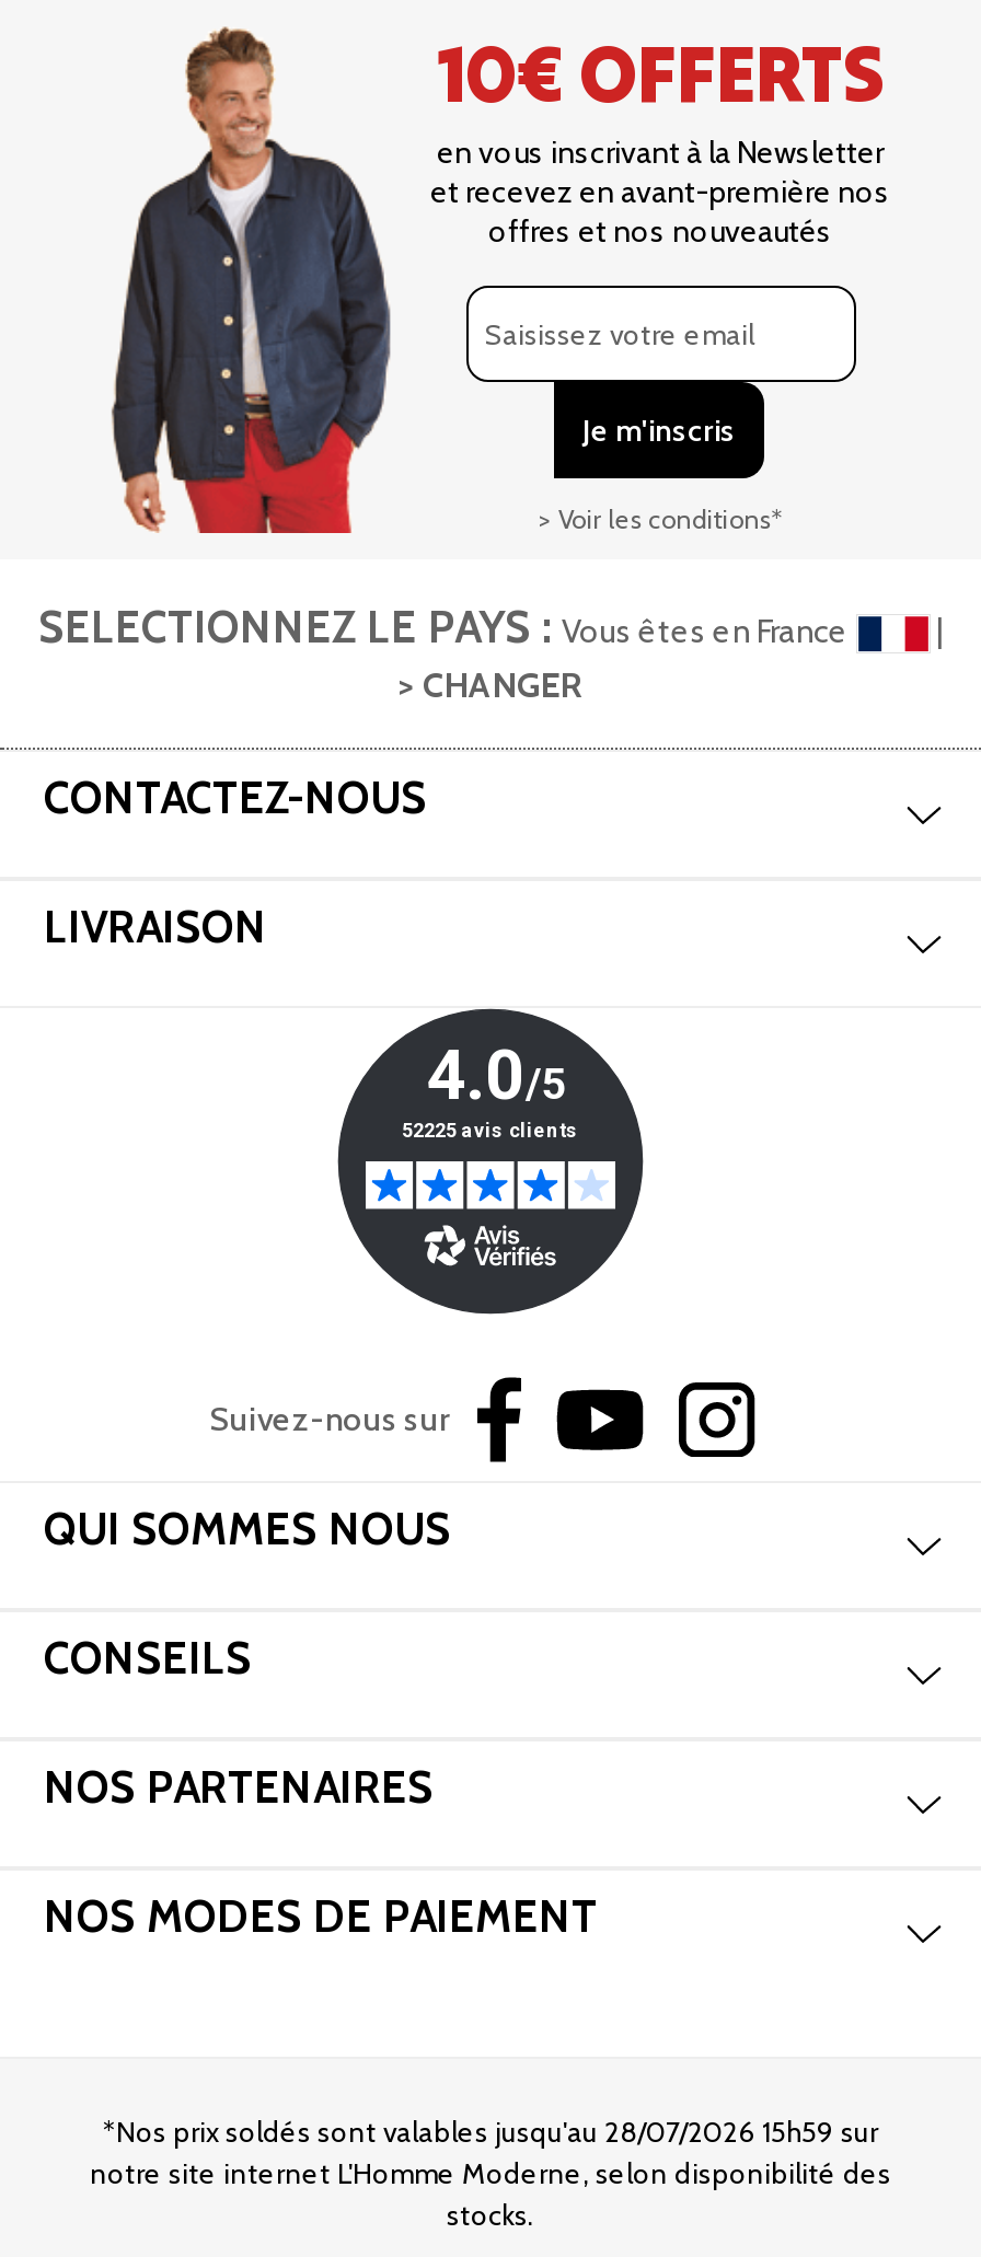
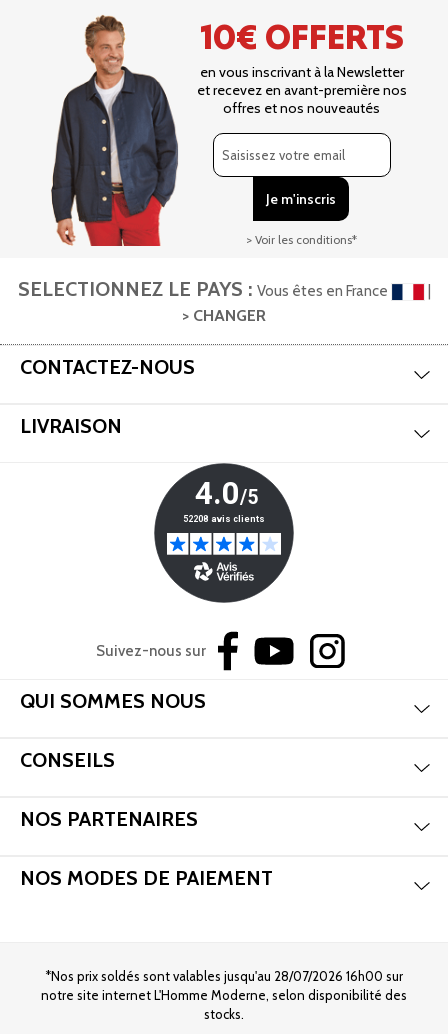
- *Nos prix soldés sont valables jusqu'au 28/07/2026 15h59 sur
+ *Nos prix soldés sont valables jusqu'au 28/07/2026 16h00 sur
